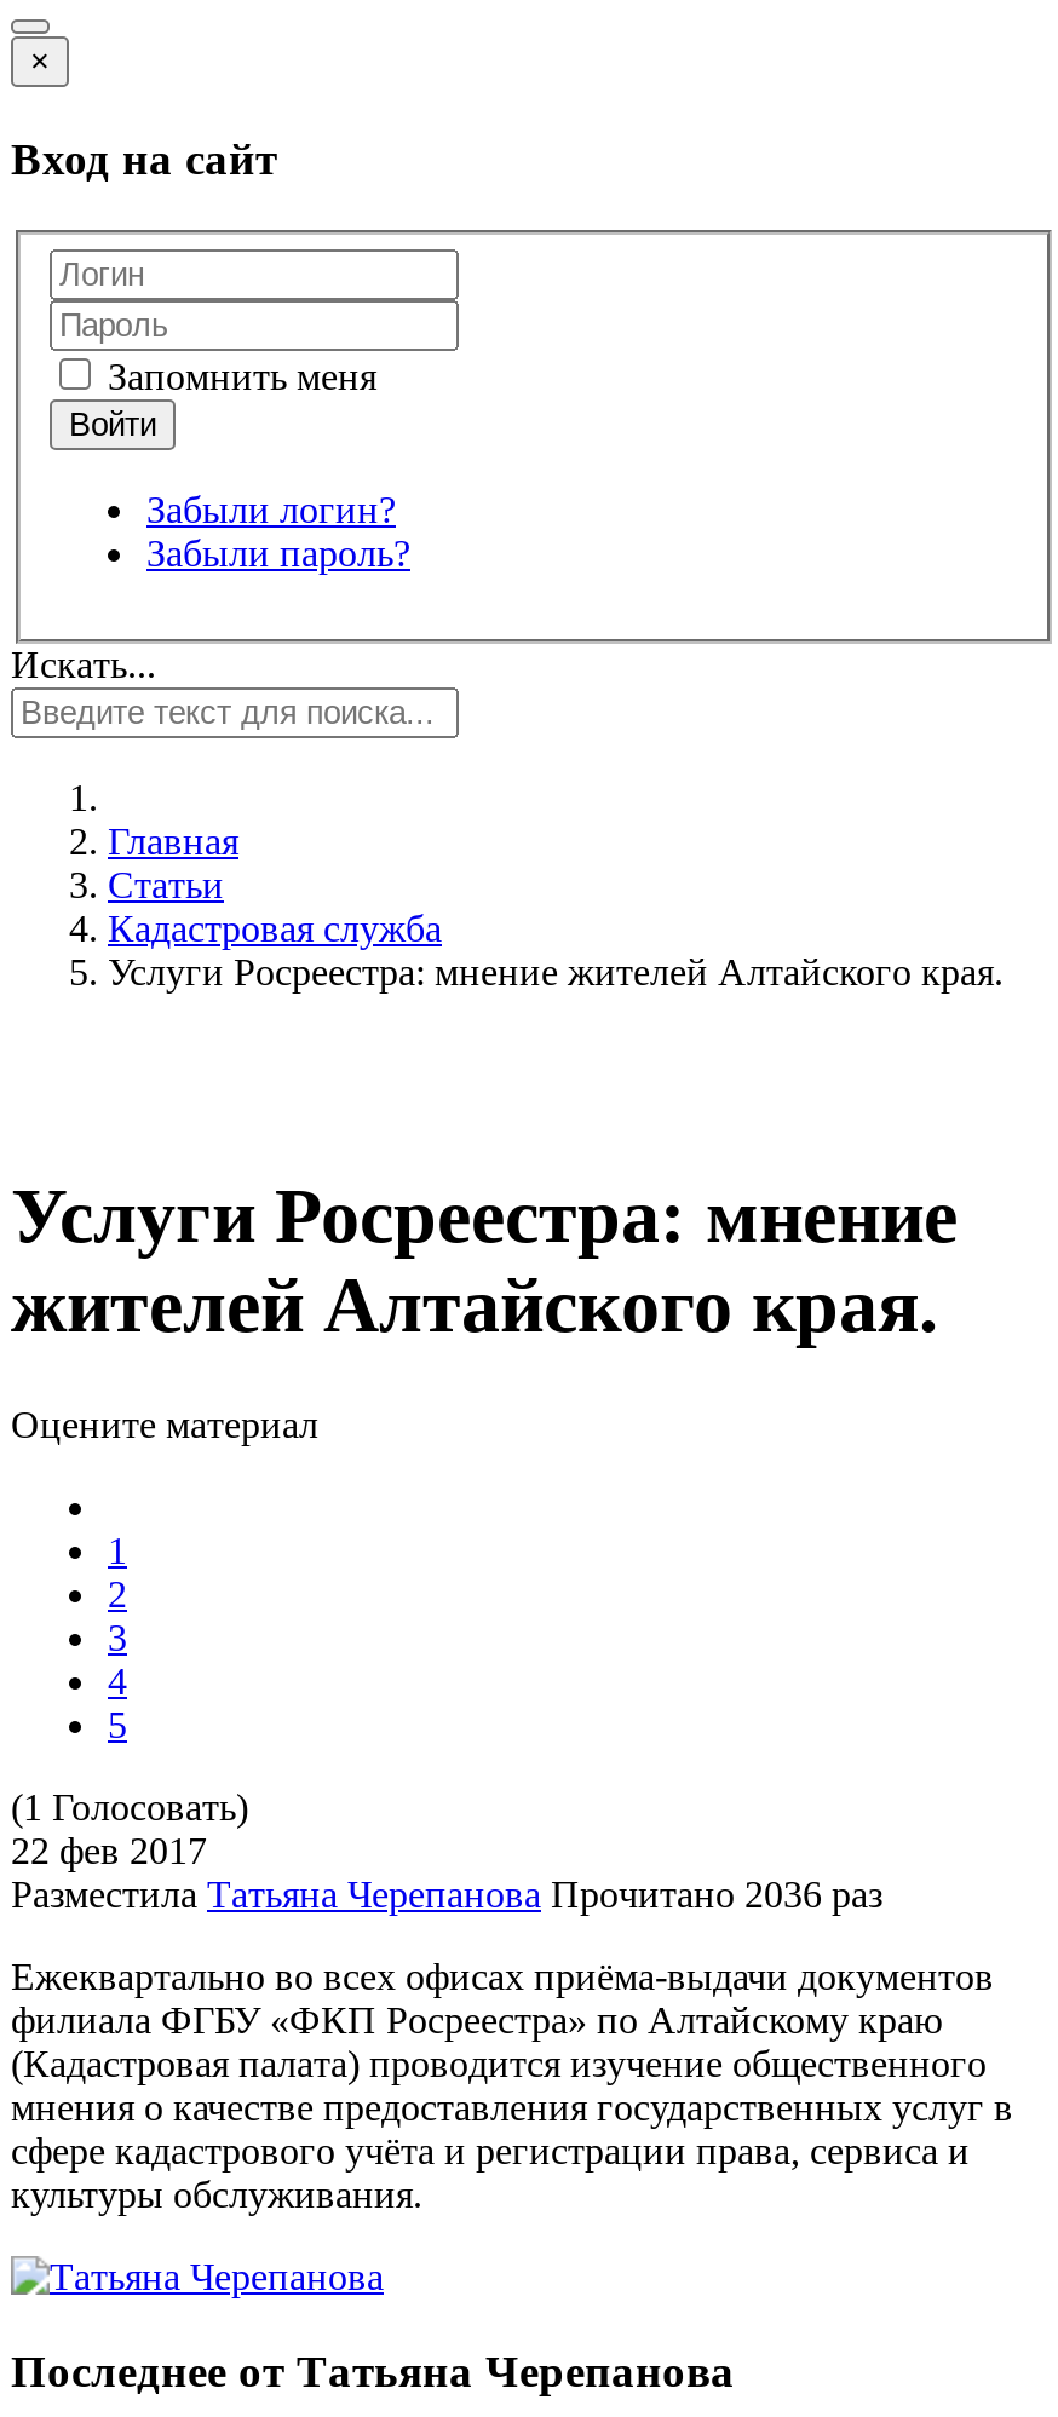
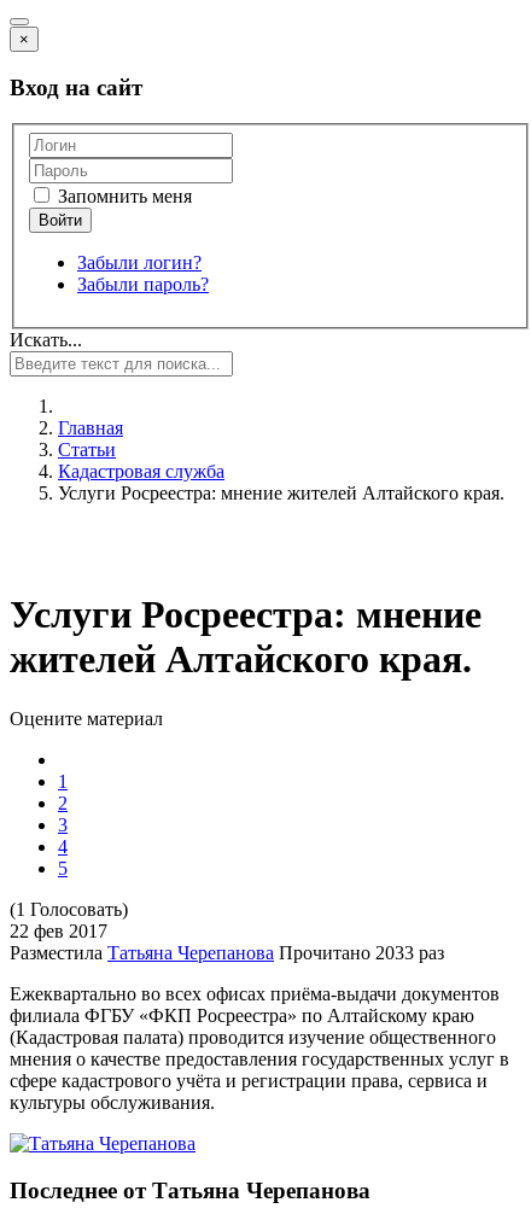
- Разместила Татьяна Черепанова Прочитано 2036 раз
+ Разместила Татьяна Черепанова Прочитано 2033 раз
